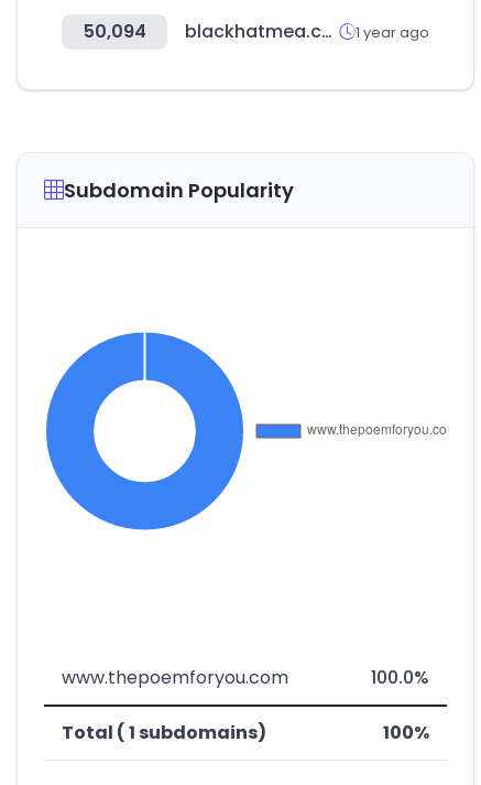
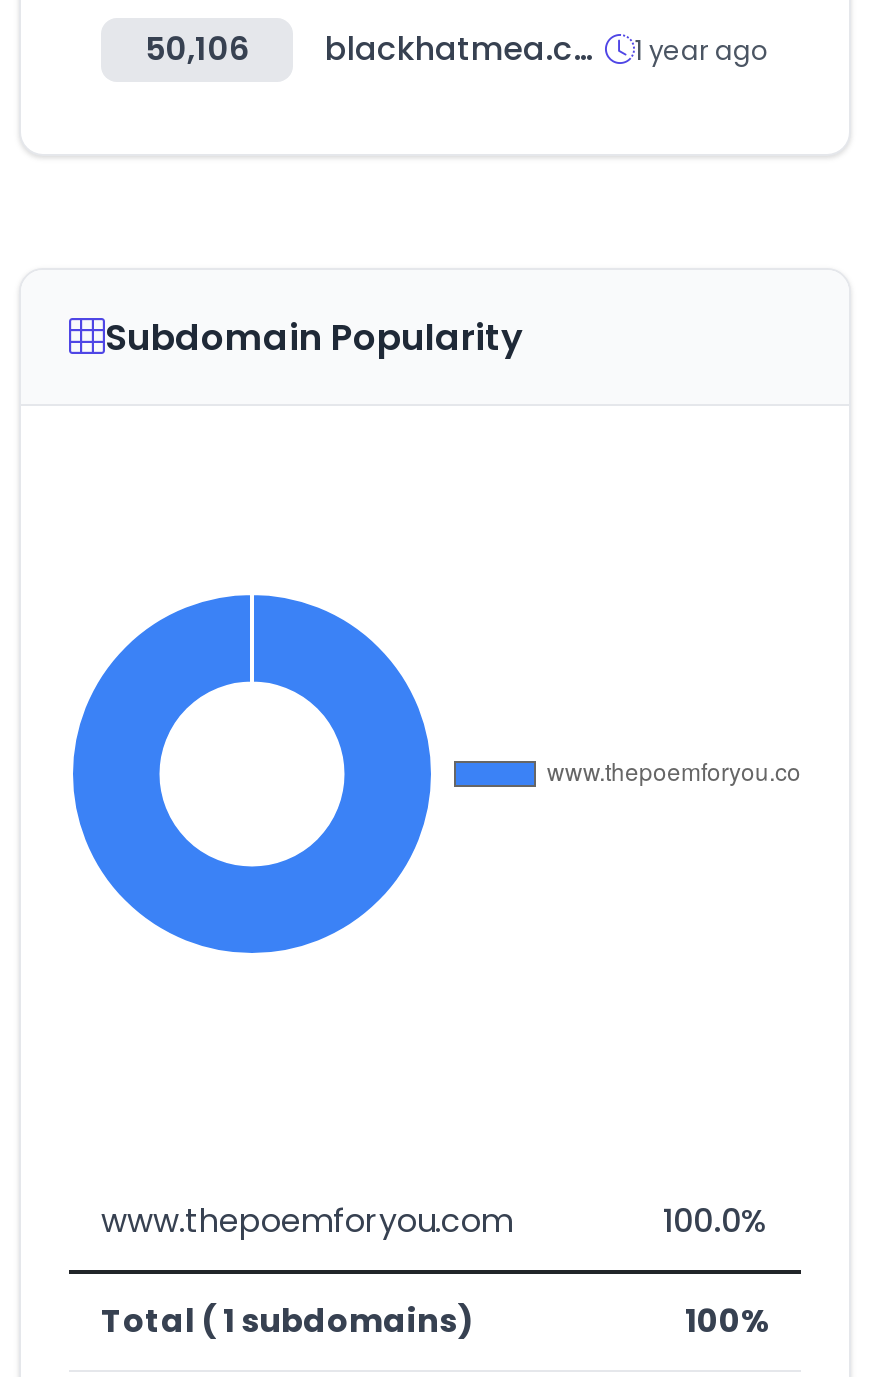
- 50,094
+ 50,106
